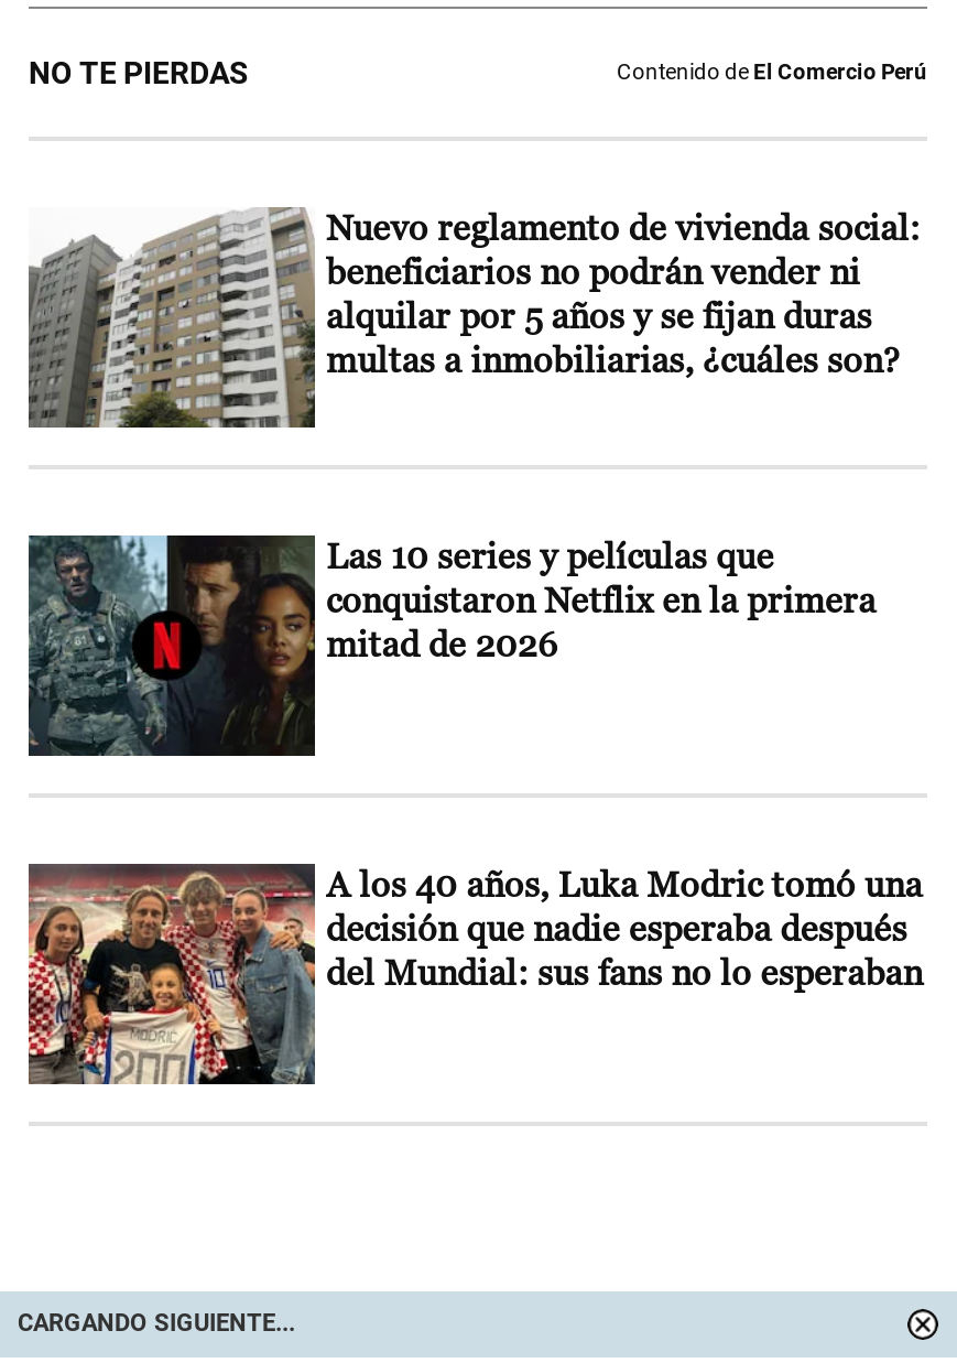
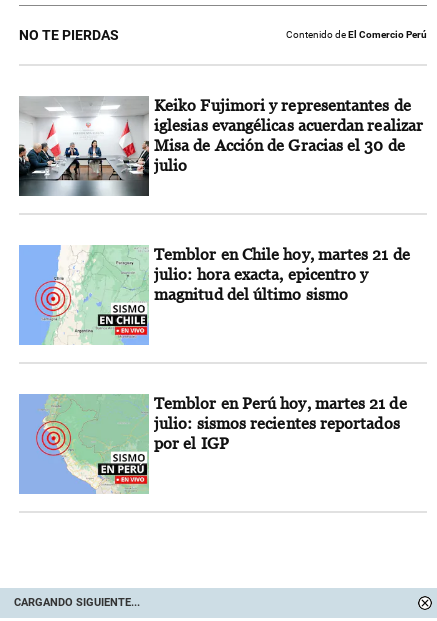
- [image]
- Nuevo reglamento de vivienda social:
- beneficiarios no podrán vender ni
- alquilar por 5 años y se fijan duras
- multas a inmobiliarias, ¿cuáles son?
+ [image]
+ Keiko Fujimori y representantes de
+ iglesias evangélicas acuerdan realizar
+ Misa de Acción de Gracias el 30 de
+ julio

- [image]
- Las 10 series y películas que
- conquistaron Netflix en la primera
- mitad de 2026
+ [image]
+ Temblor en Chile hoy, martes 21 de
+ julio: hora exacta, epicentro y
+ magnitud del último sismo

- [image]
- A los 40 años, Luka Modric tomó una
- decisión que nadie esperaba después
- del Mundial: sus fans no lo esperaban
+ [image]
+ Temblor en Perú hoy, martes 21 de
+ julio: sismos recientes reportados
+ por el IGP
